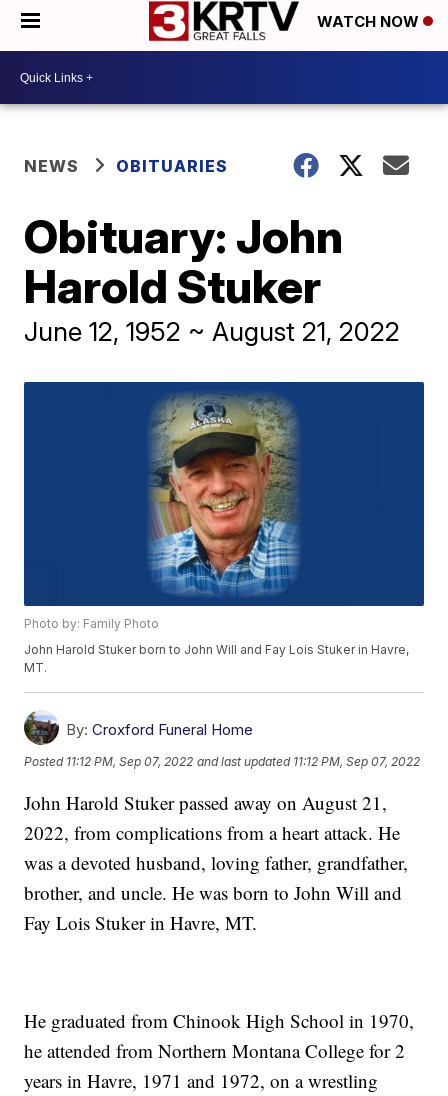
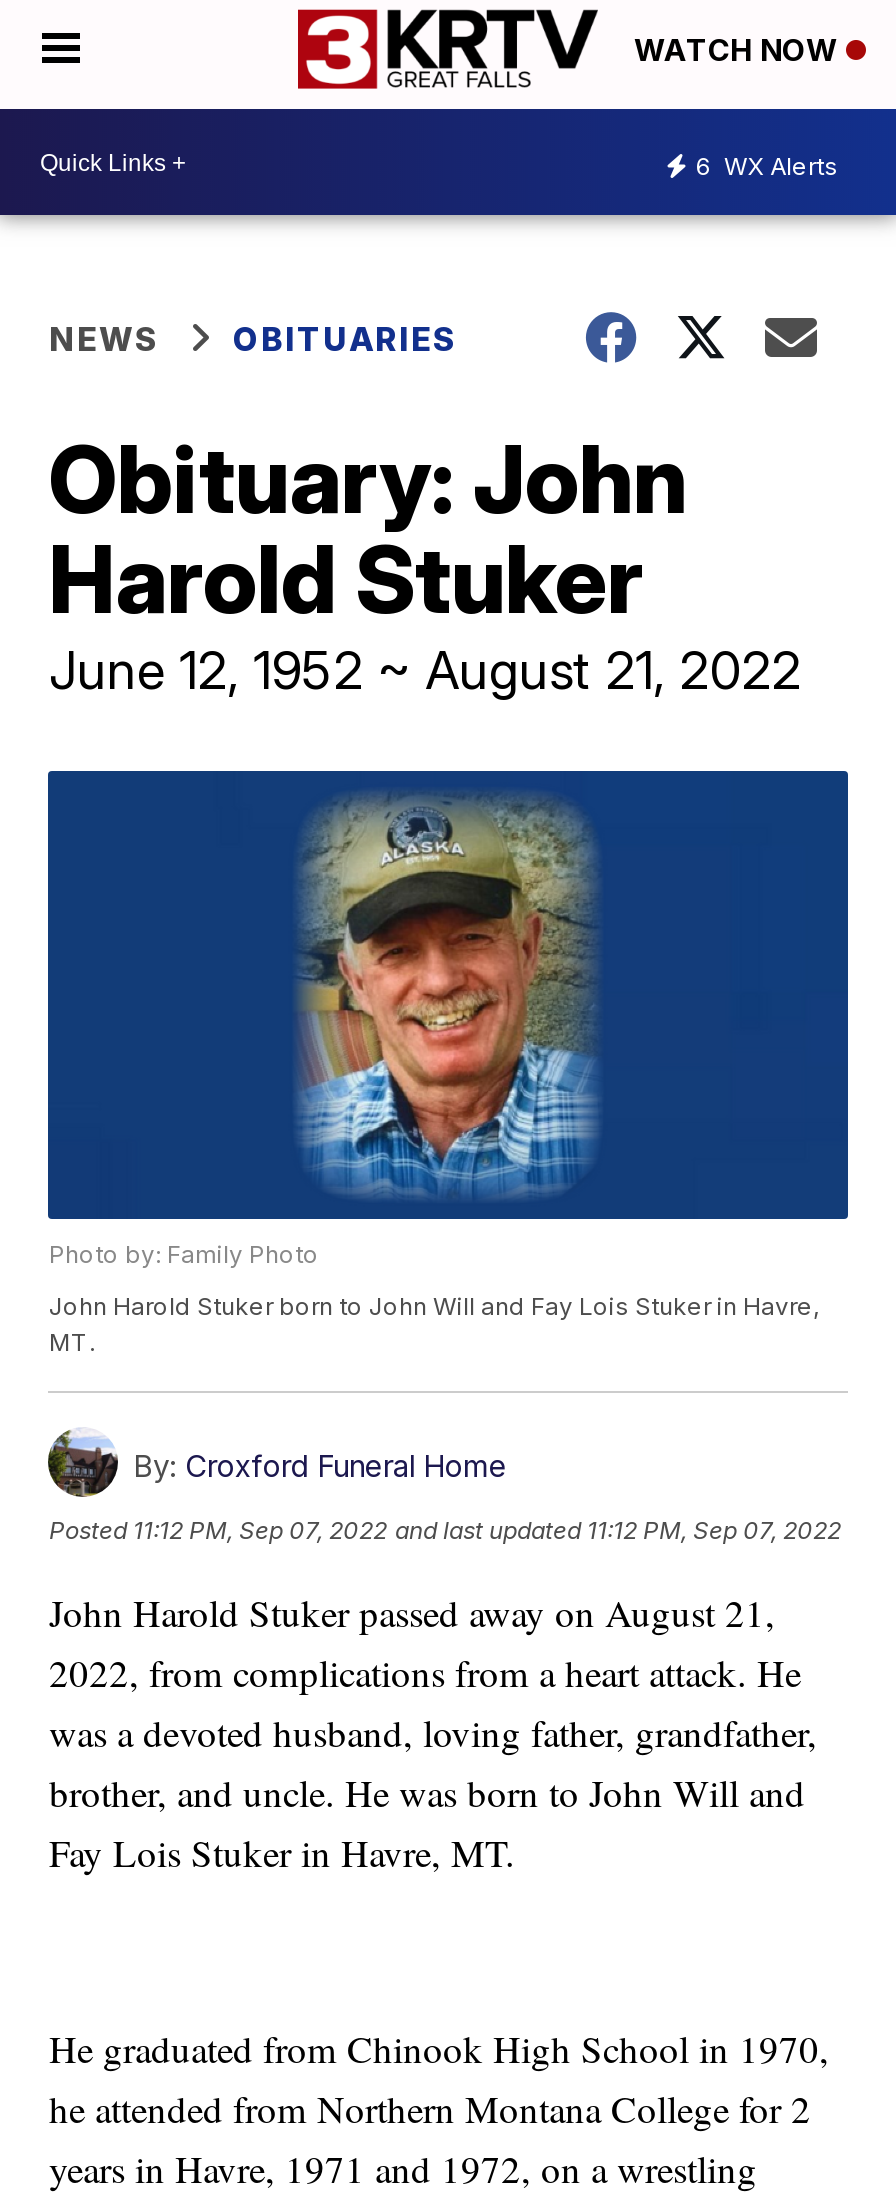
+ 6 WX Alerts
